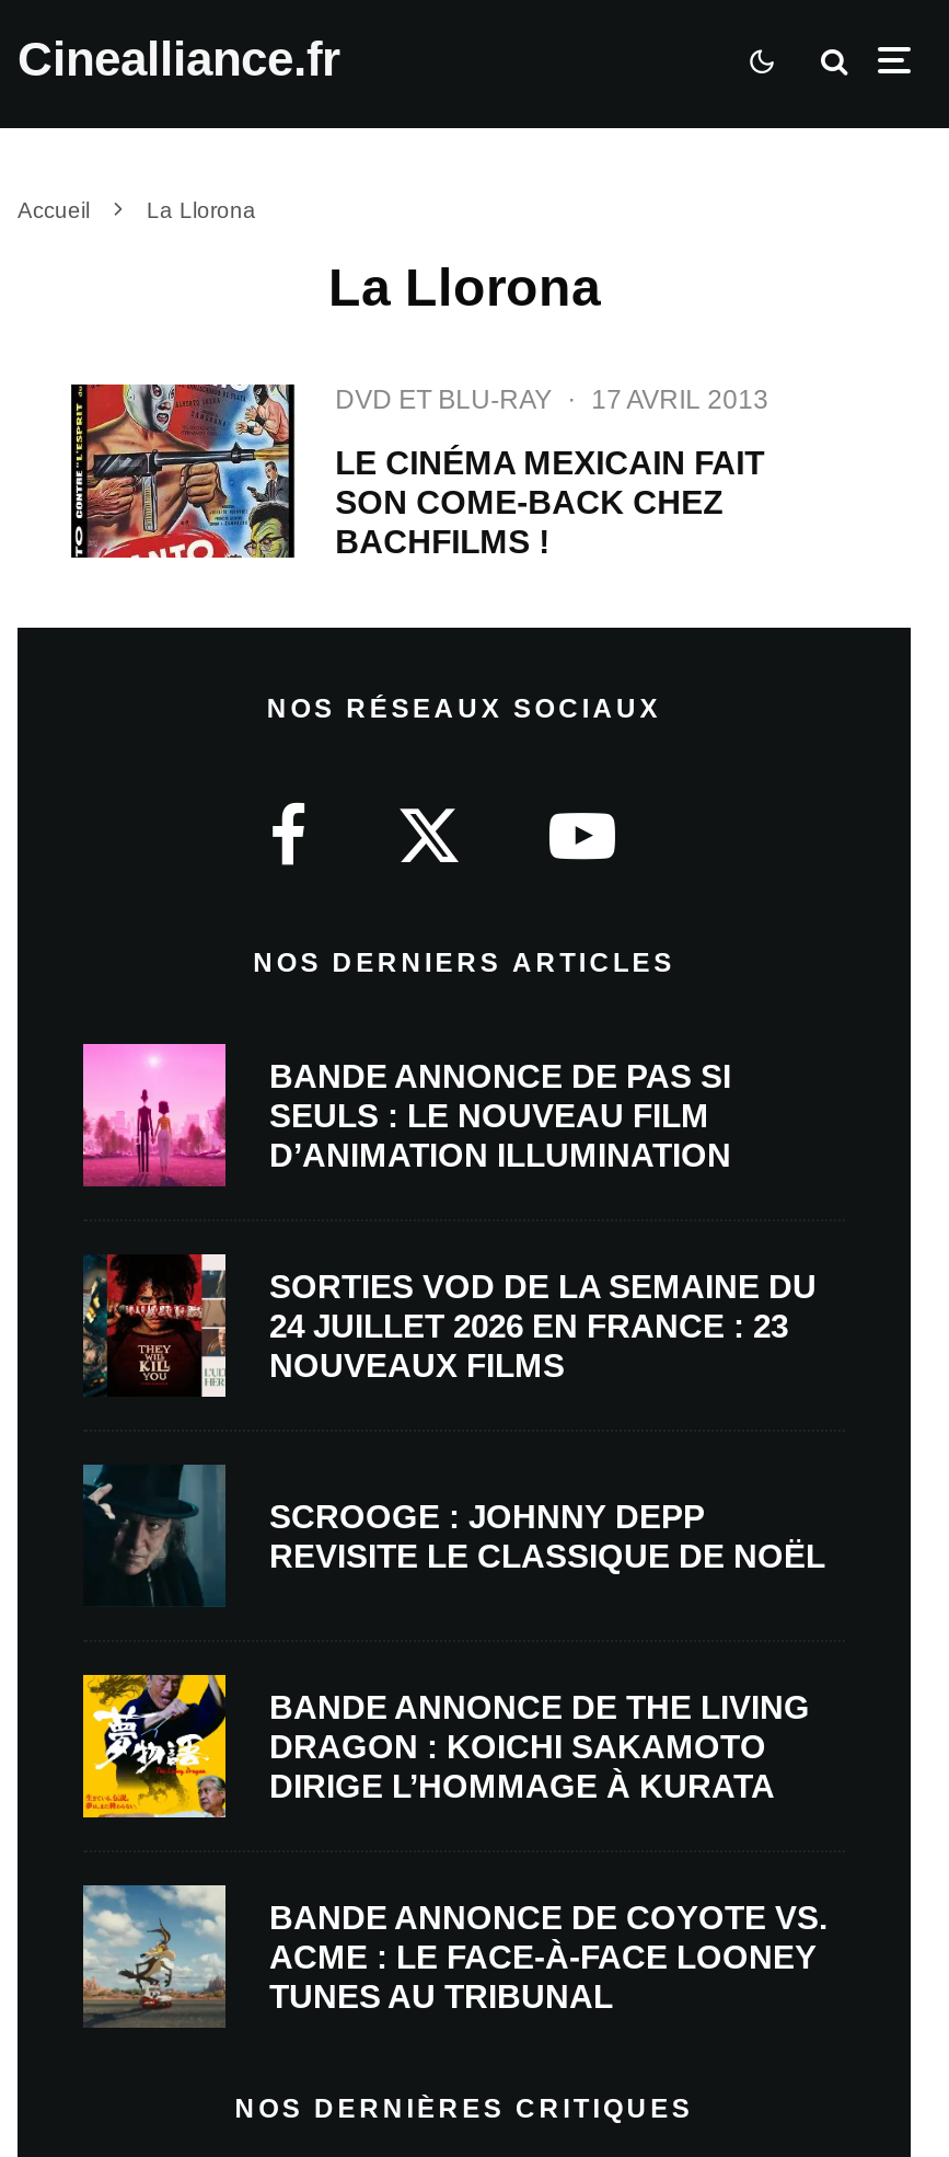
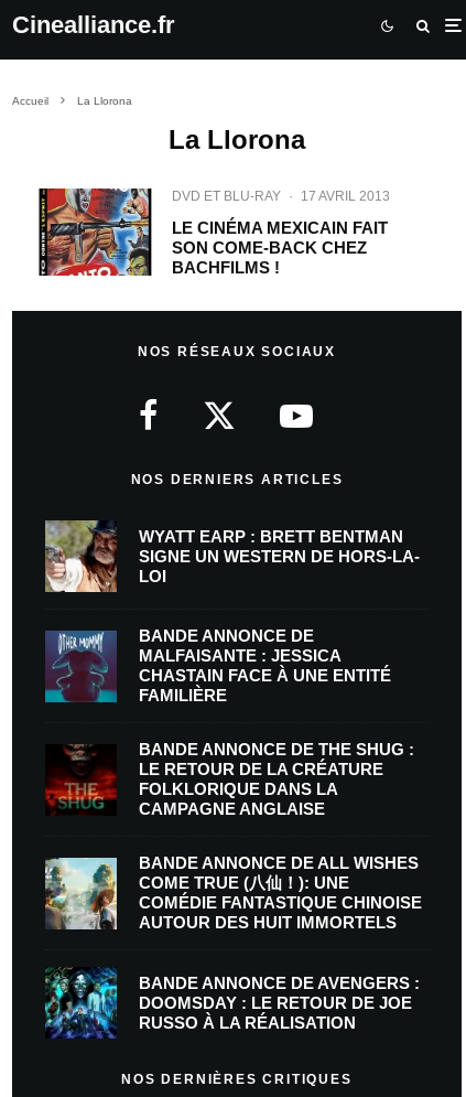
- [image]
- BANDE ANNONCE DE PAS SI
- SEULS : LE NOUVEAU FILM
- D’ANIMATION ILLUMINATION
+ [image]
+ WYATT EARP : BRETT BENTMAN
+ SIGNE UN WESTERN DE HORS-LA-
+ LOI

- [image]
- SORTIES VOD DE LA SEMAINE DU
- 24 JUILLET 2026 EN FRANCE : 23
- NOUVEAUX FILMS
+ [image]
+ BANDE ANNONCE DE
+ MALFAISANTE : JESSICA
+ CHASTAIN FACE À UNE ENTITÉ
+ FAMILIÈRE

- [image]
- SCROOGE : JOHNNY DEPP
- REVISITE LE CLASSIQUE DE NOËL
+ [image]
+ BANDE ANNONCE DE THE SHUG :
+ LE RETOUR DE LA CRÉATURE
+ FOLKLORIQUE DANS LA
+ CAMPAGNE ANGLAISE

- [image]
- BANDE ANNONCE DE THE LIVING
- DRAGON : KOICHI SAKAMOTO
- DIRIGE L’HOMMAGE À KURATA
+ [image]
+ BANDE ANNONCE DE ALL WISHES
+ COME TRUE (八仙！): UNE
+ COMÉDIE FANTASTIQUE CHINOISE
+ AUTOUR DES HUIT IMMORTELS

- [image]
- BANDE ANNONCE DE COYOTE VS.
- ACME : LE FACE-À-FACE LOONEY
- TUNES AU TRIBUNAL
+ [image]
+ BANDE ANNONCE DE AVENGERS :
+ DOOMSDAY : LE RETOUR DE JOE
+ RUSSO À LA RÉALISATION
